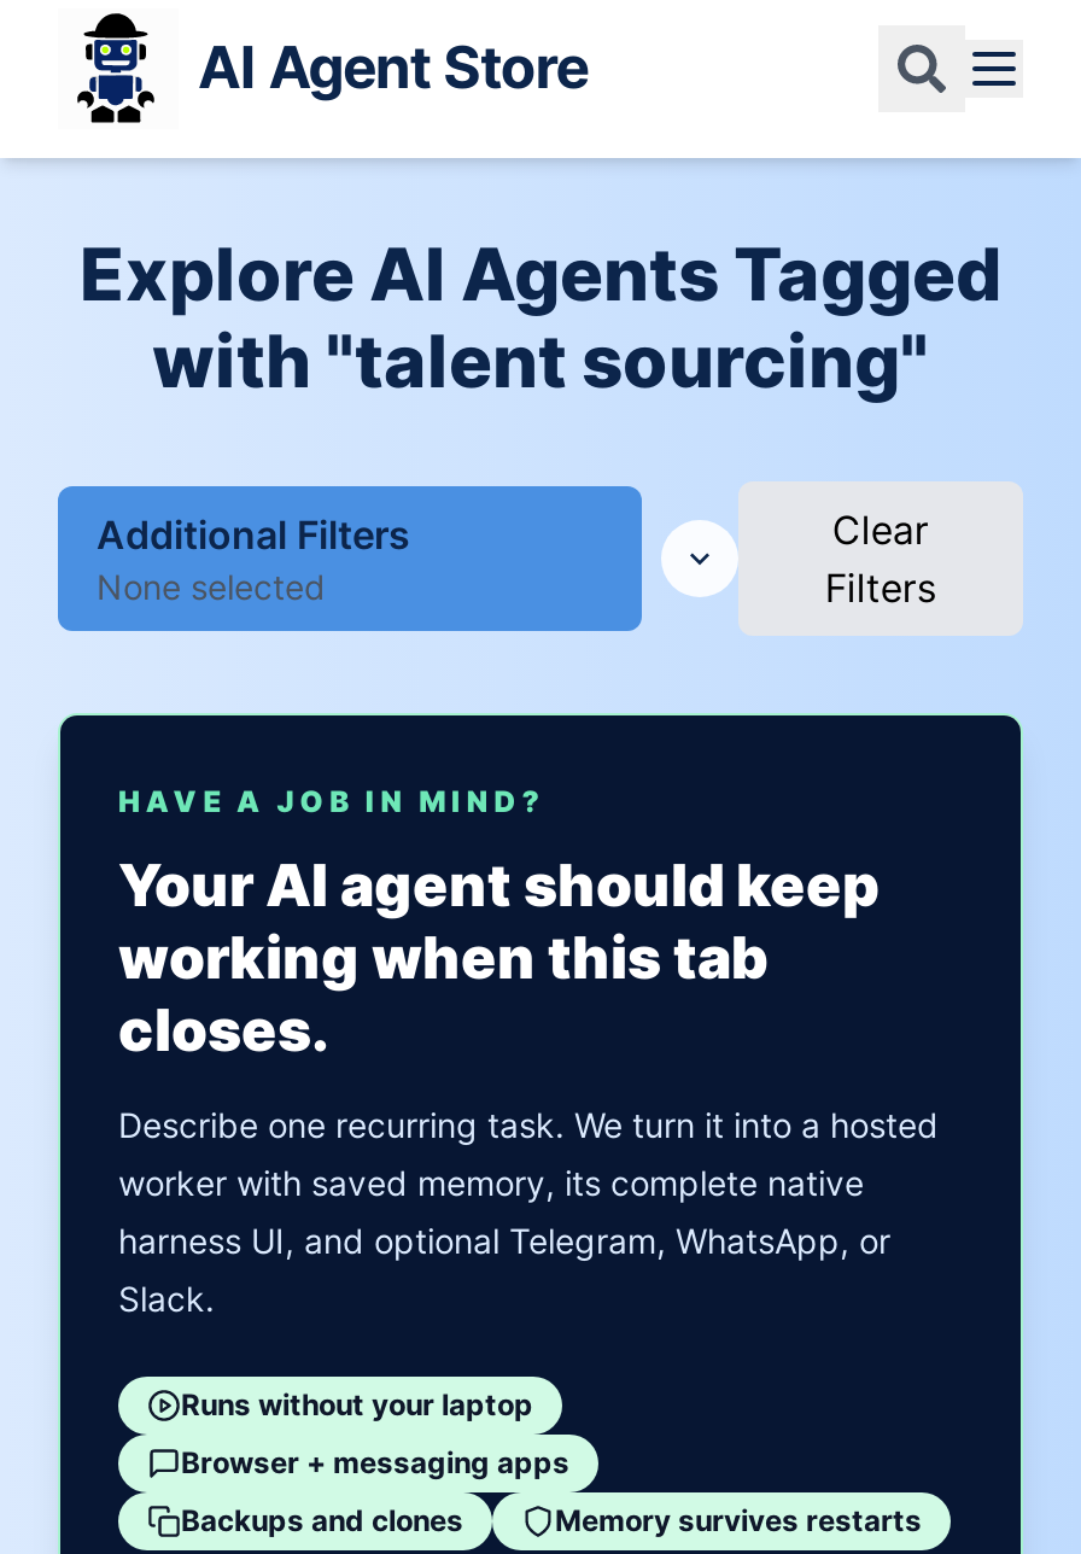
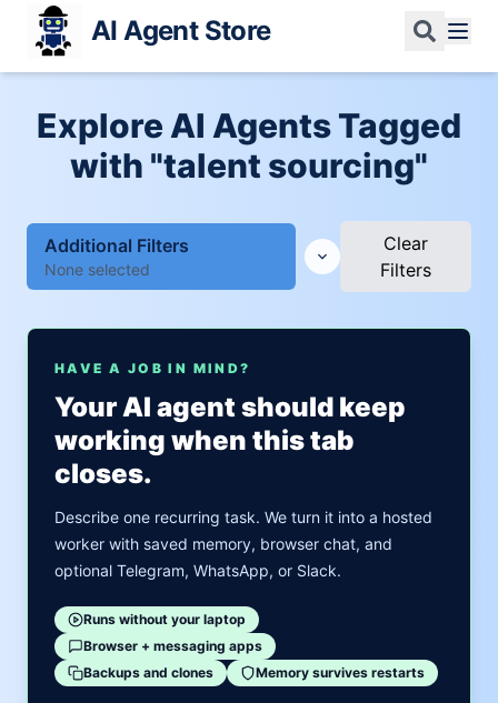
- worker with saved memory, its complete native
- harness UI, and optional Telegram, WhatsApp, or
- Slack.
+ worker with saved memory, browser chat, and
+ optional Telegram, WhatsApp, or Slack.
